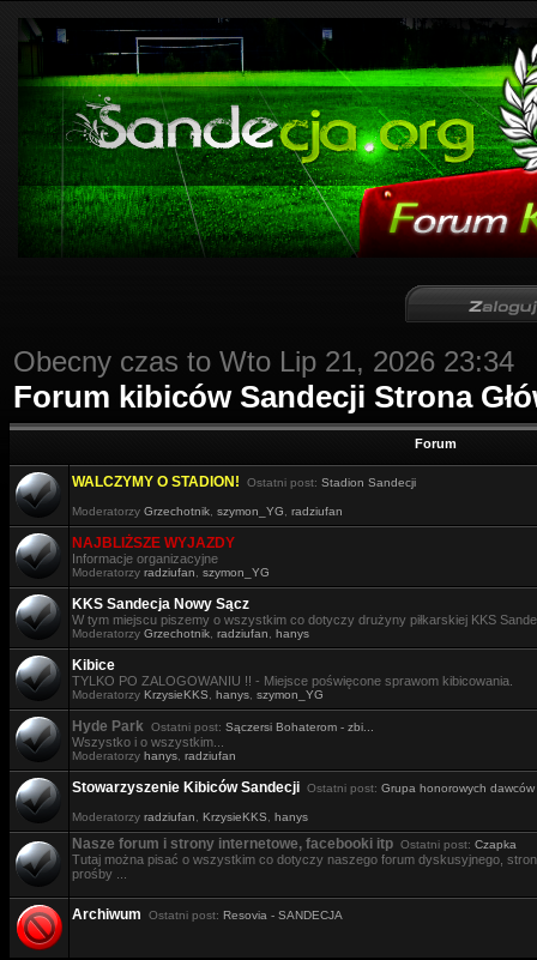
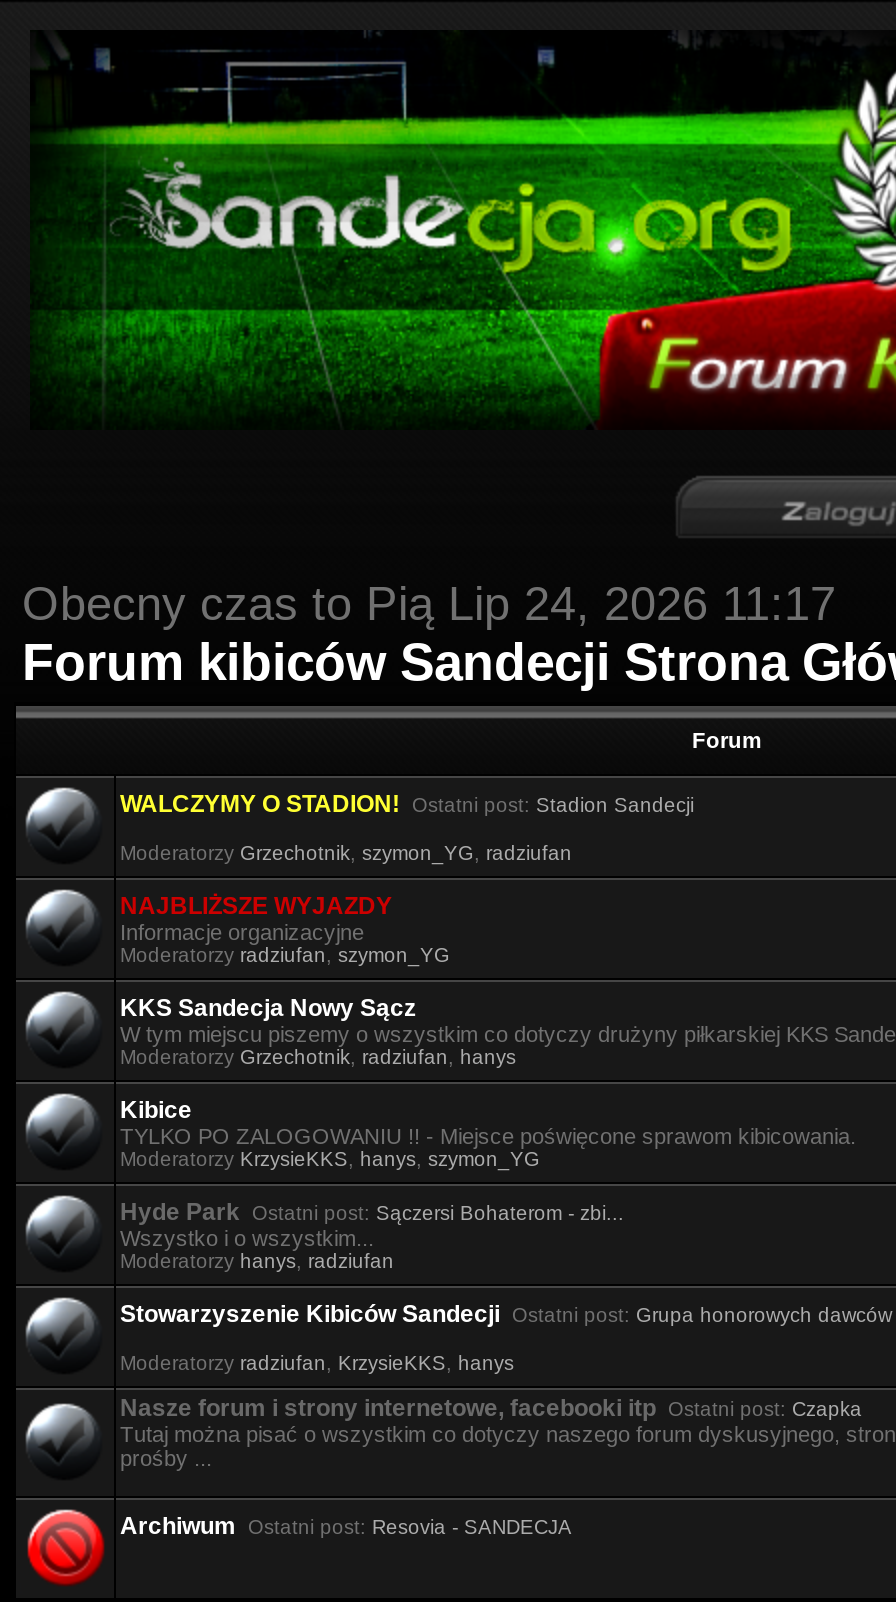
- Obecny czas to Wto Lip 21, 2026 23:34
+ Obecny czas to Pią Lip 24, 2026 11:17
